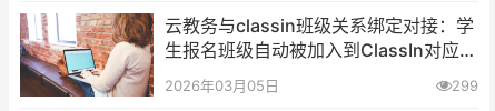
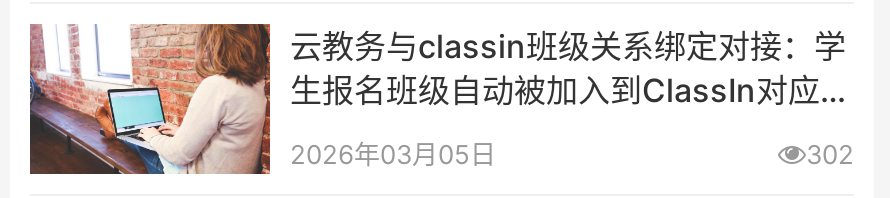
- 299
+ 302
